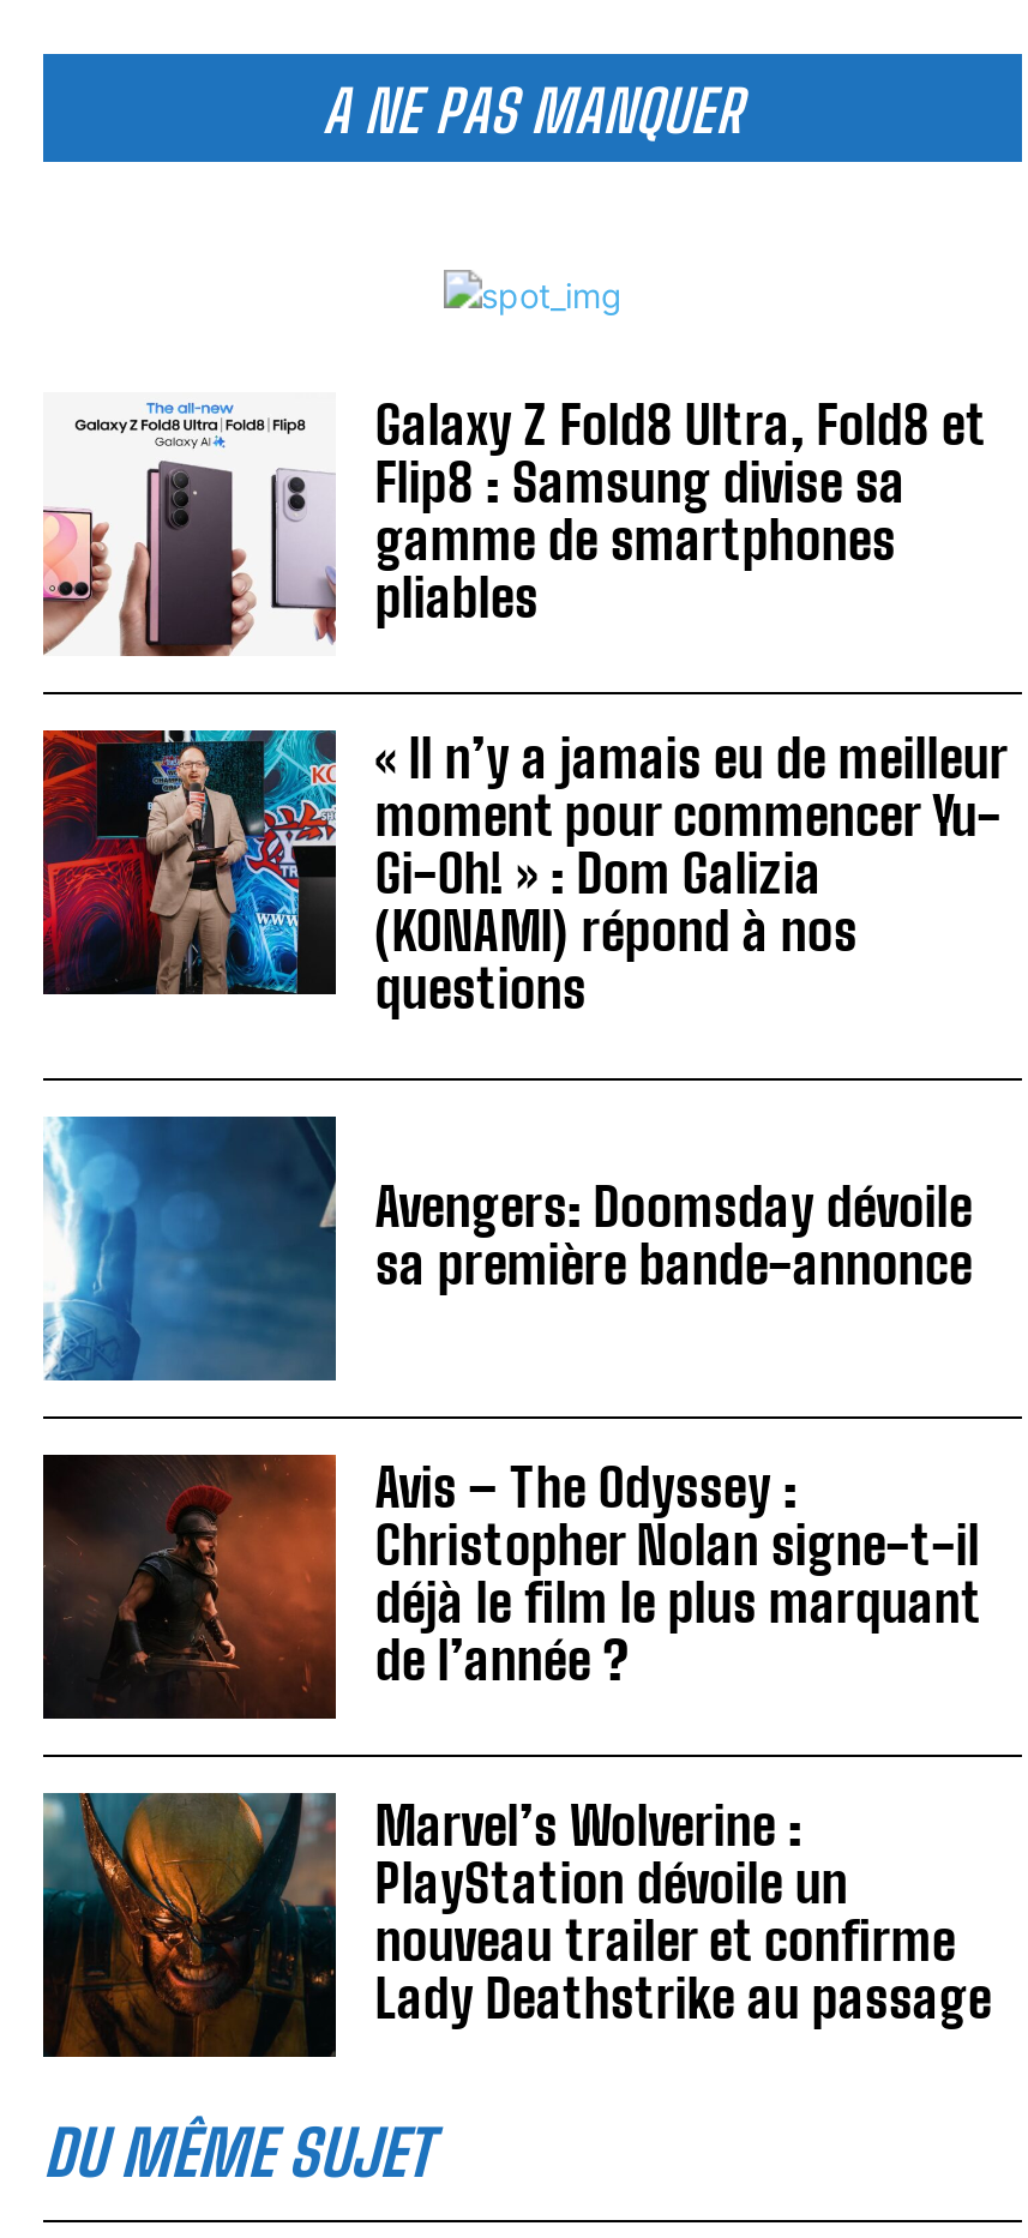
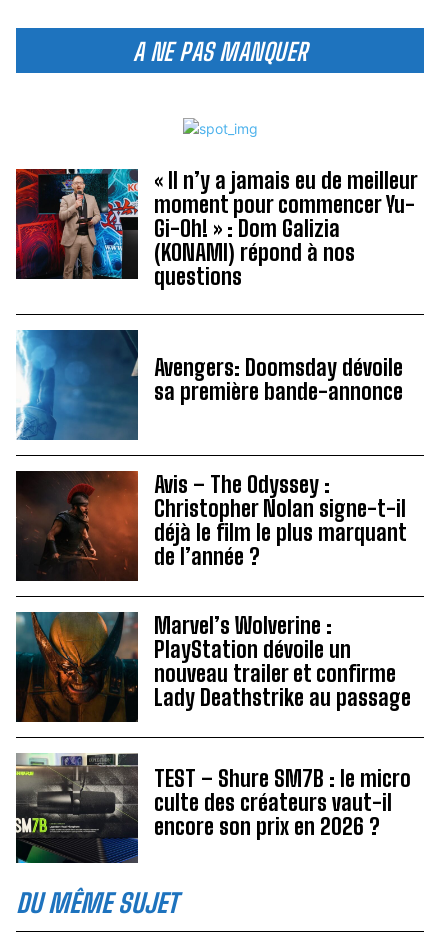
- [image]
- Galaxy Z Fold8 Ultra, Fold8 et
- Flip8 : Samsung divise sa
- gamme de smartphones
- pliables

moved up: [image] | « Il n’y a jamais eu de meilleur | moment pour commencer Yu- | ... | nouveau trailer et confirme | Lady Deathstrike au passage

+ [image]
+ TEST – Shure SM7B : le micro
+ culte des créateurs vaut-il
+ encore son prix en 2026 ?
